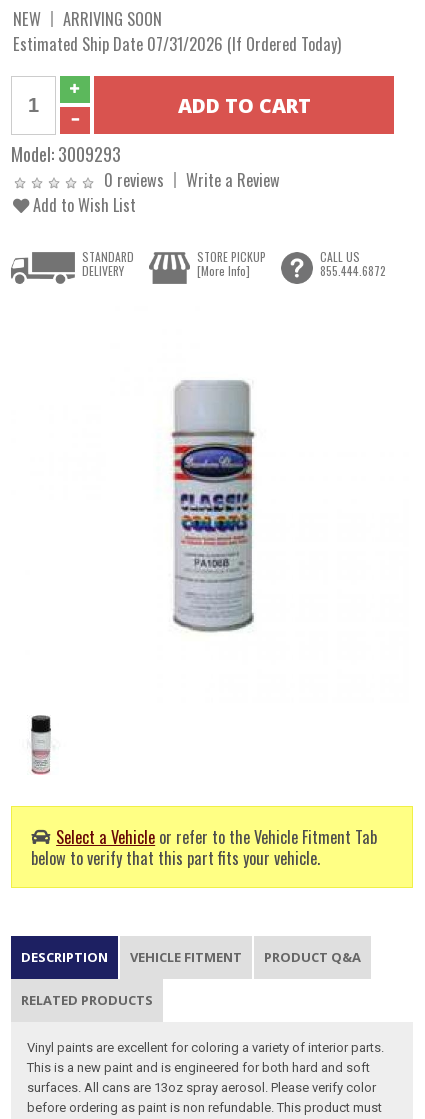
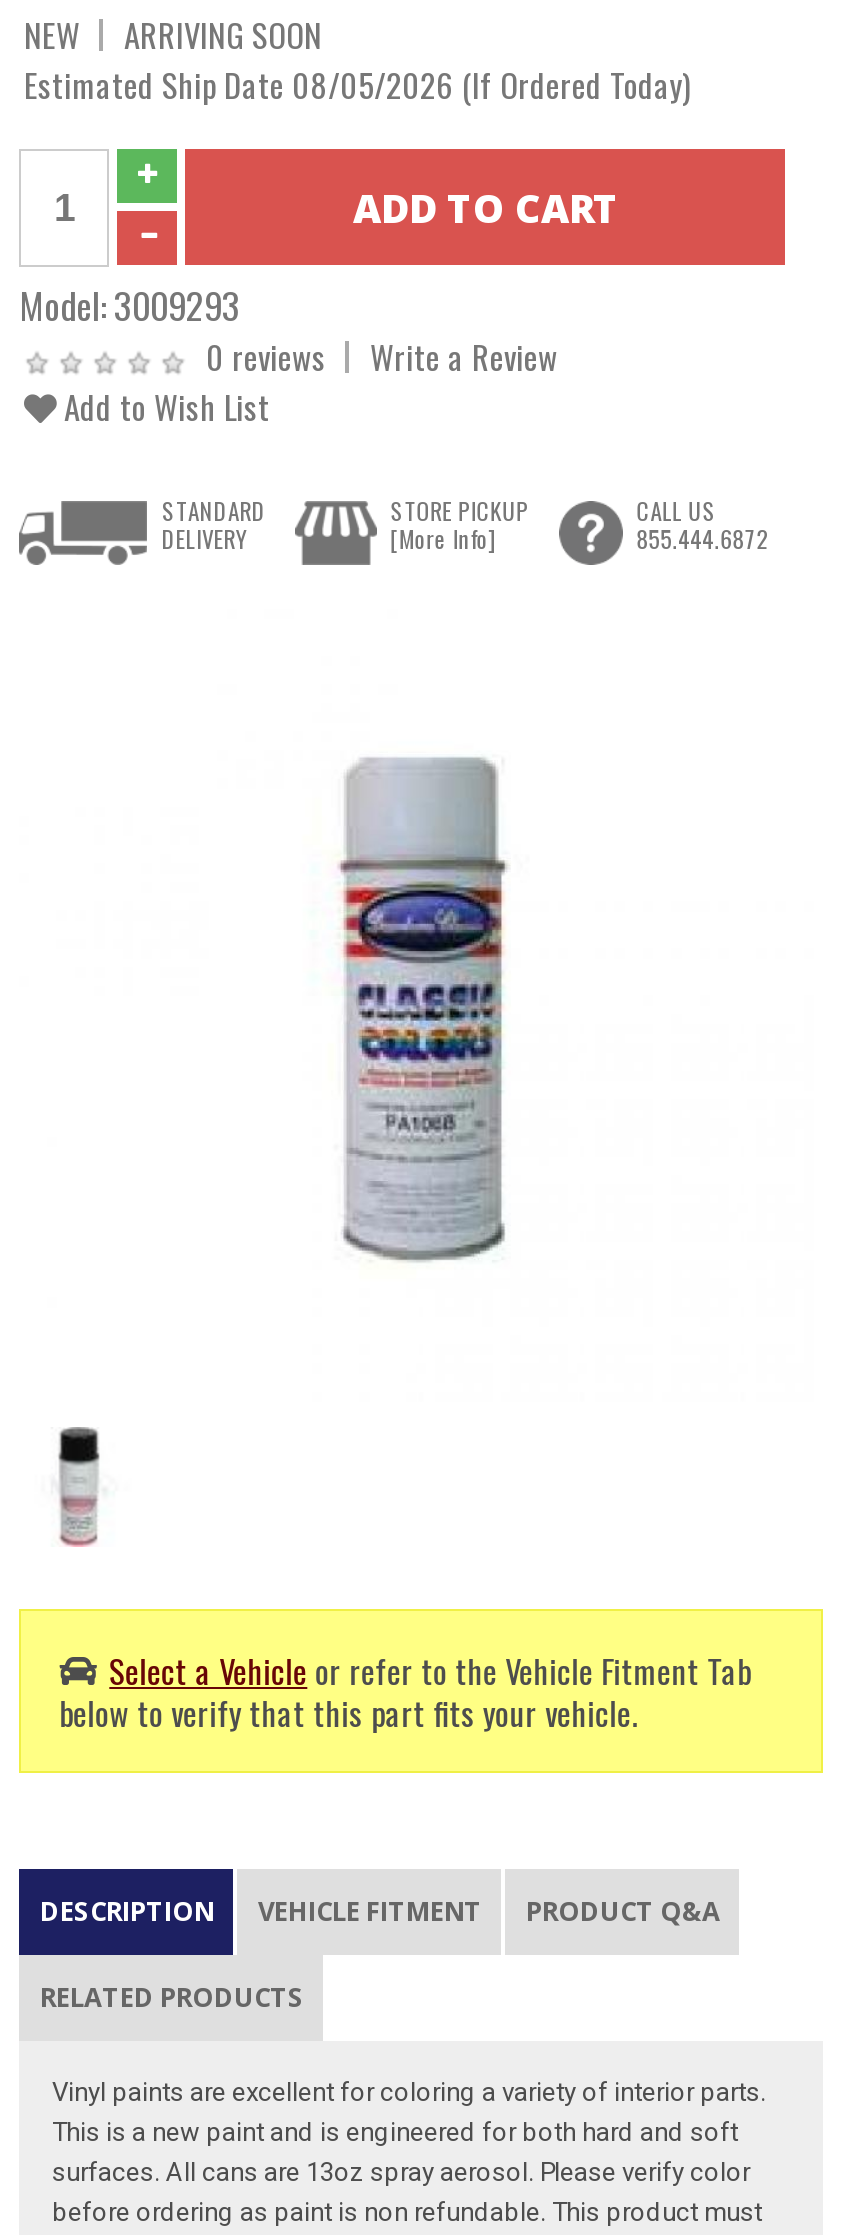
- Estimated Ship Date 07/31/2026 (If Ordered Today)
+ Estimated Ship Date 08/05/2026 (If Ordered Today)
